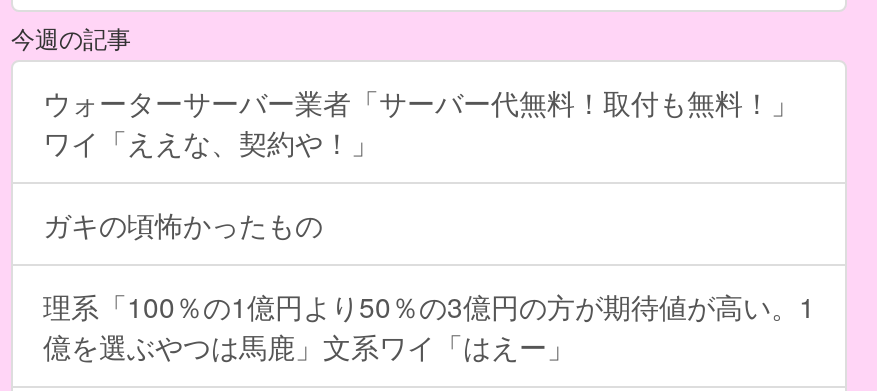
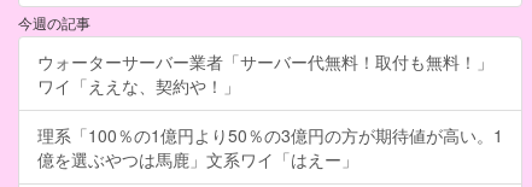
- ガキの頃怖かったもの
